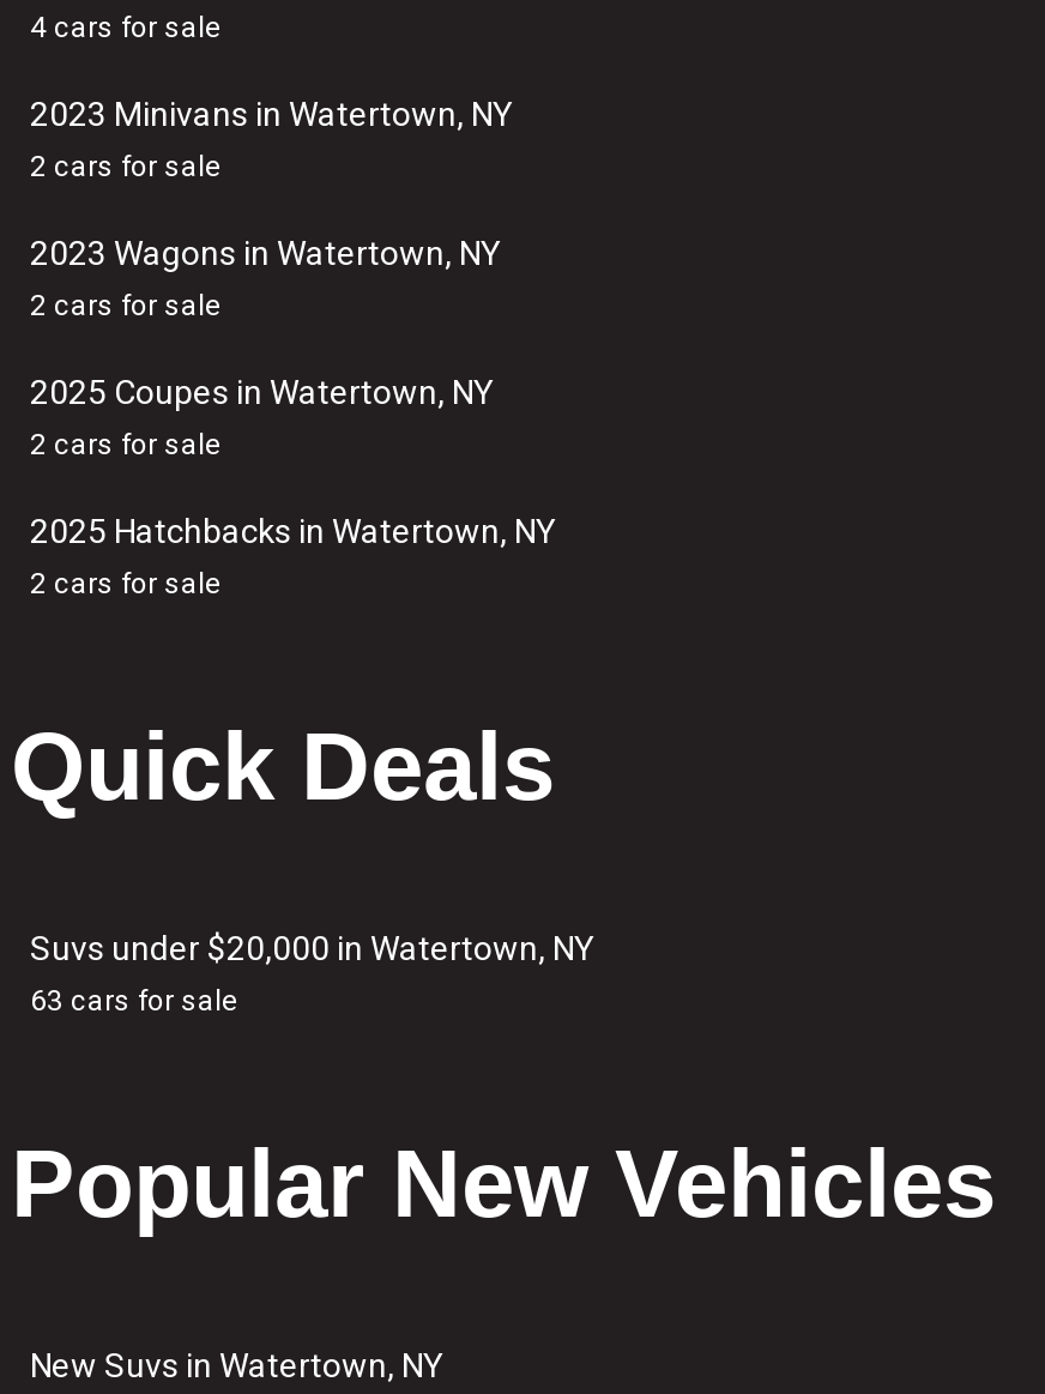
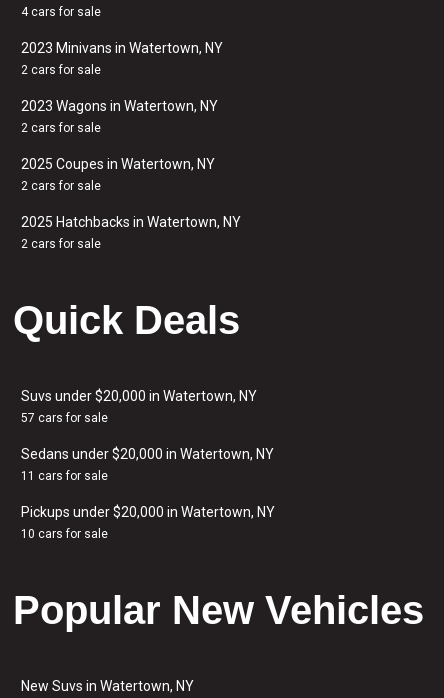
- 63 cars for sale
+ 57 cars for sale
+ Sedans under $20,000 in Watertown, NY
+ 11 cars for sale
+ Pickups under $20,000 in Watertown, NY
+ 10 cars for sale
